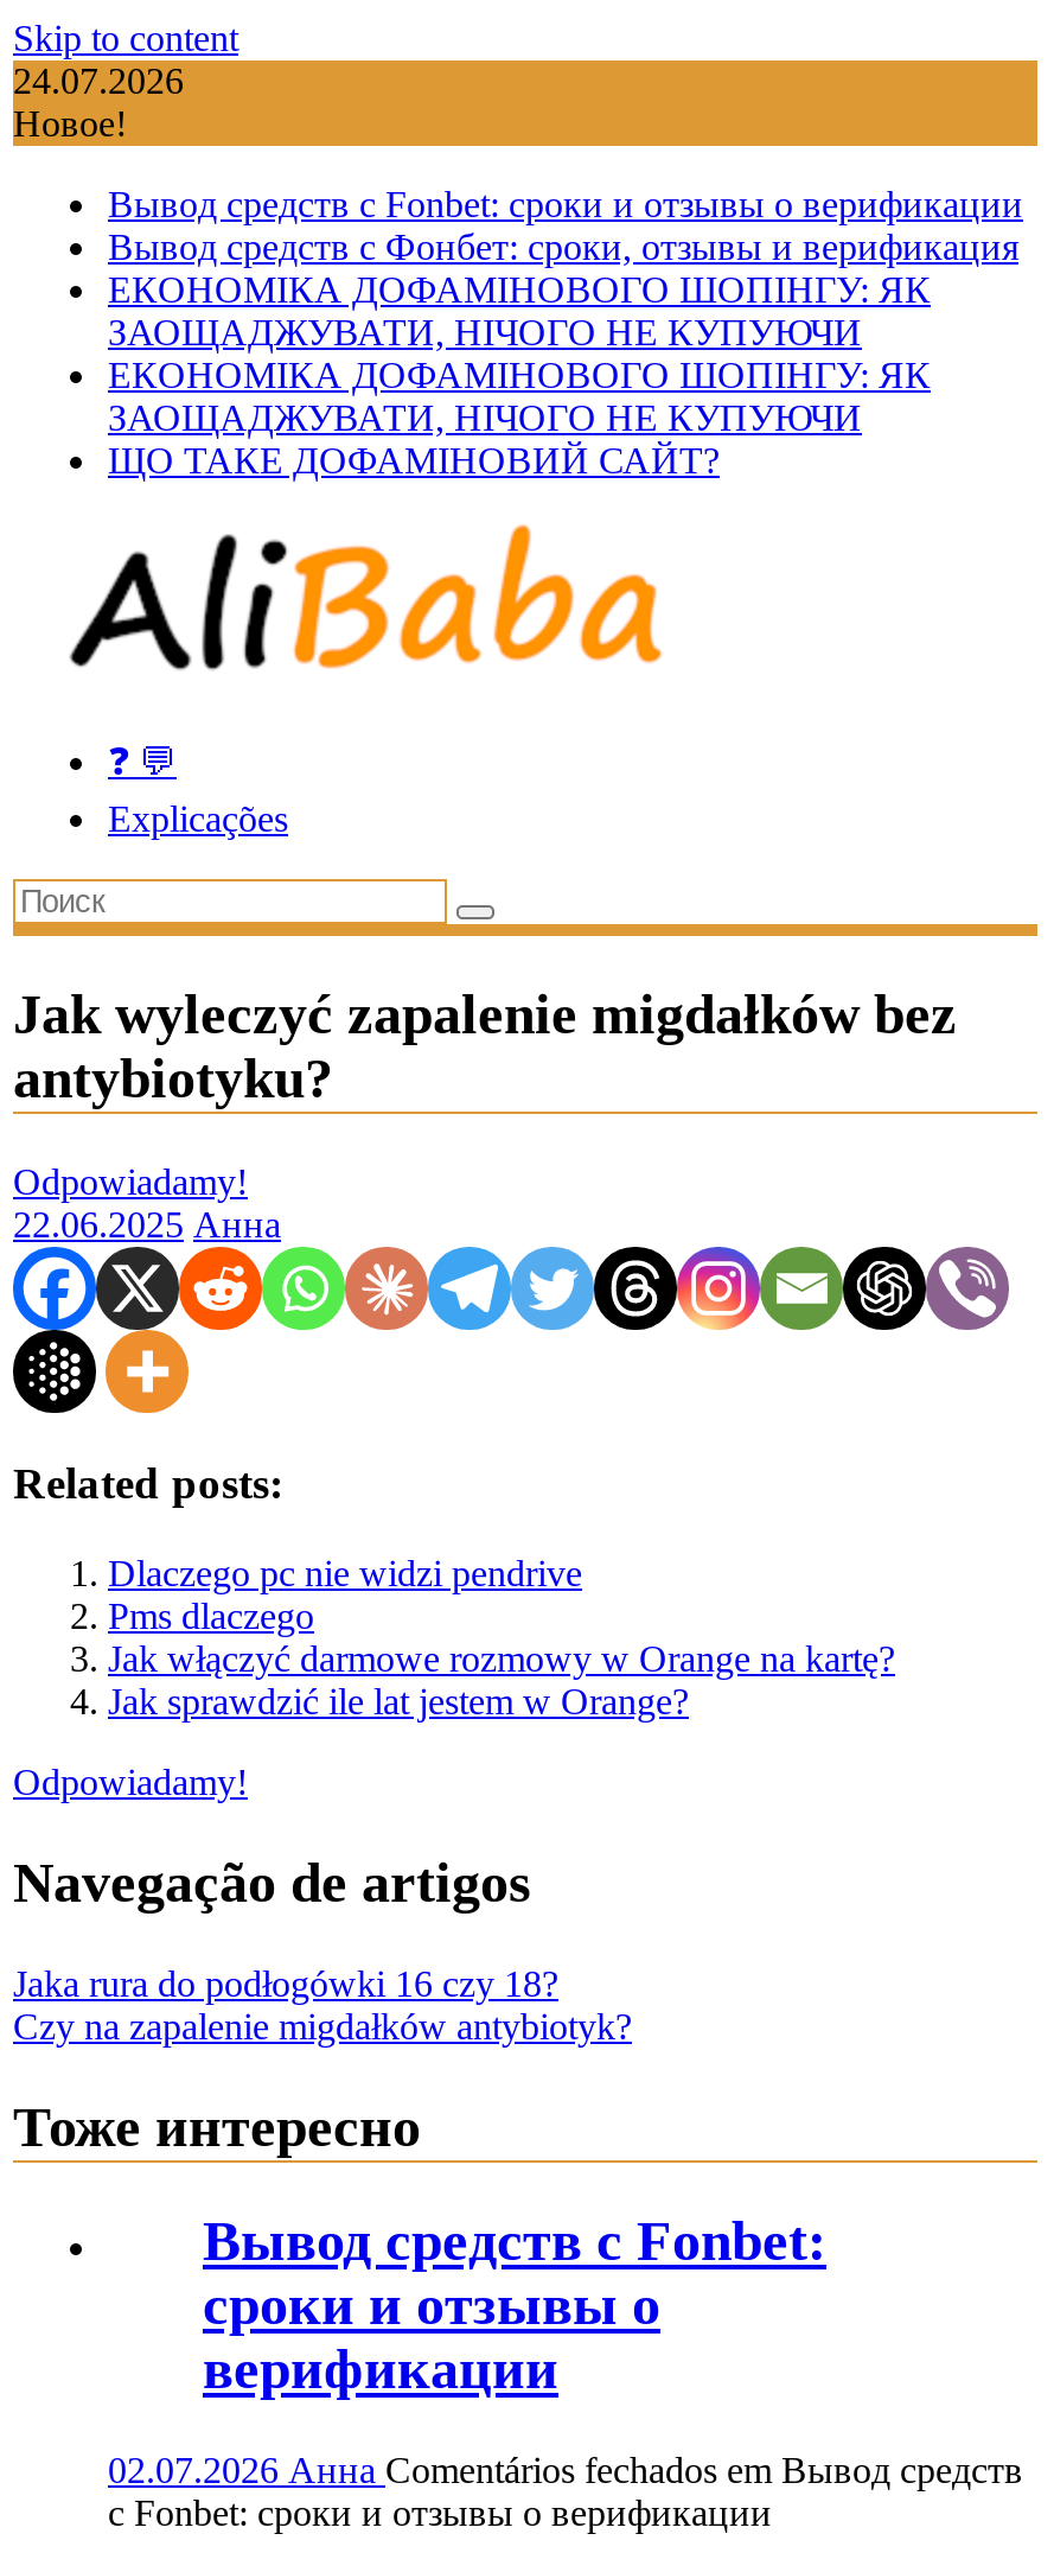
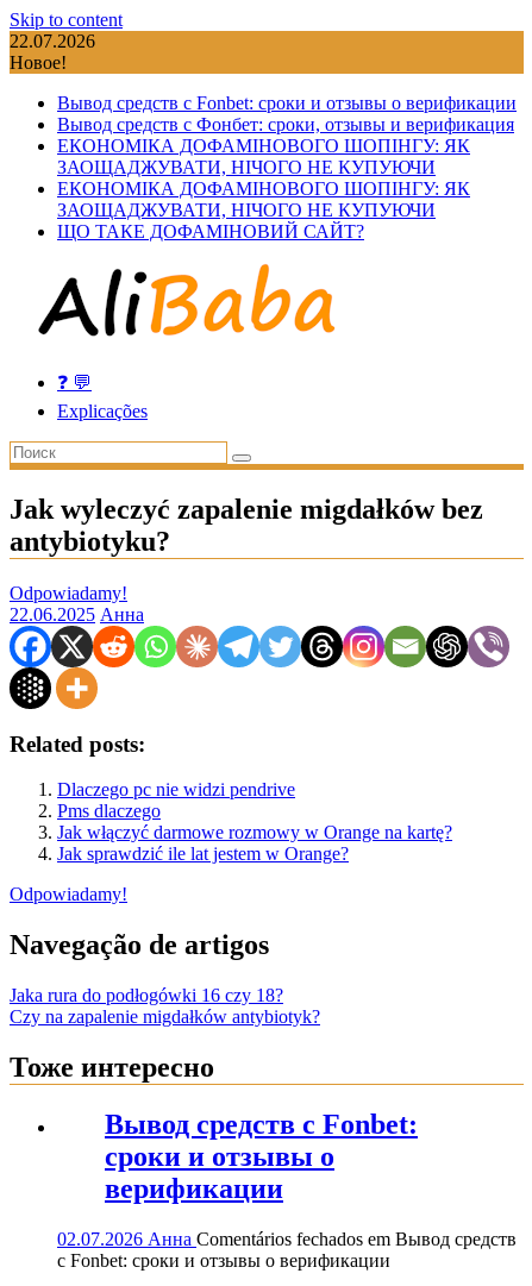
- 24.07.2026
+ 22.07.2026
